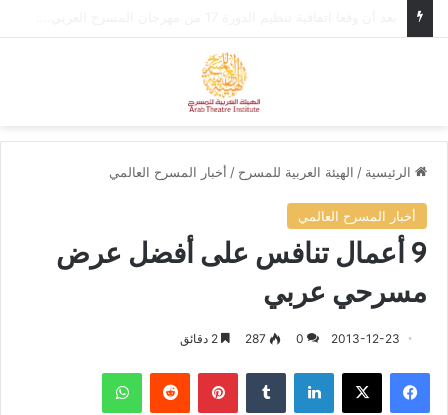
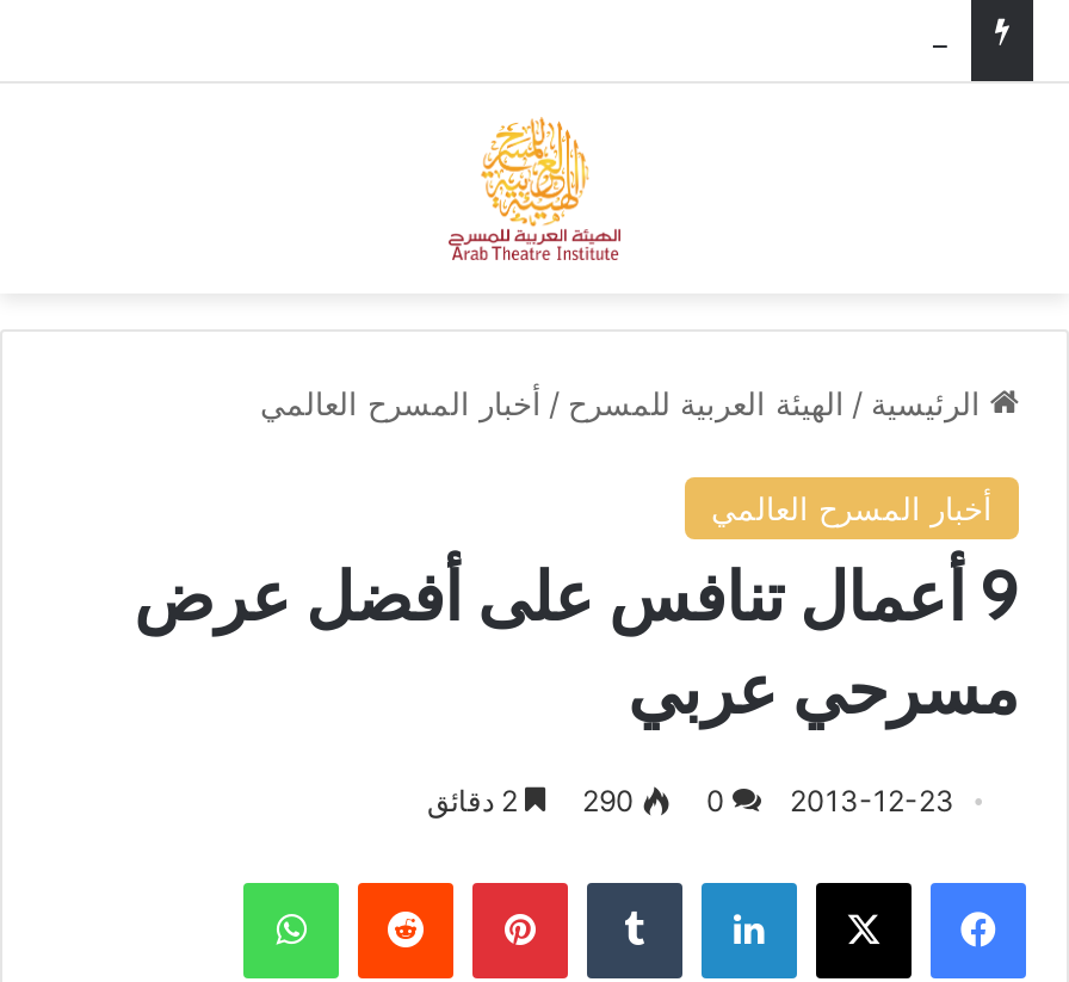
- 287
+ 290
